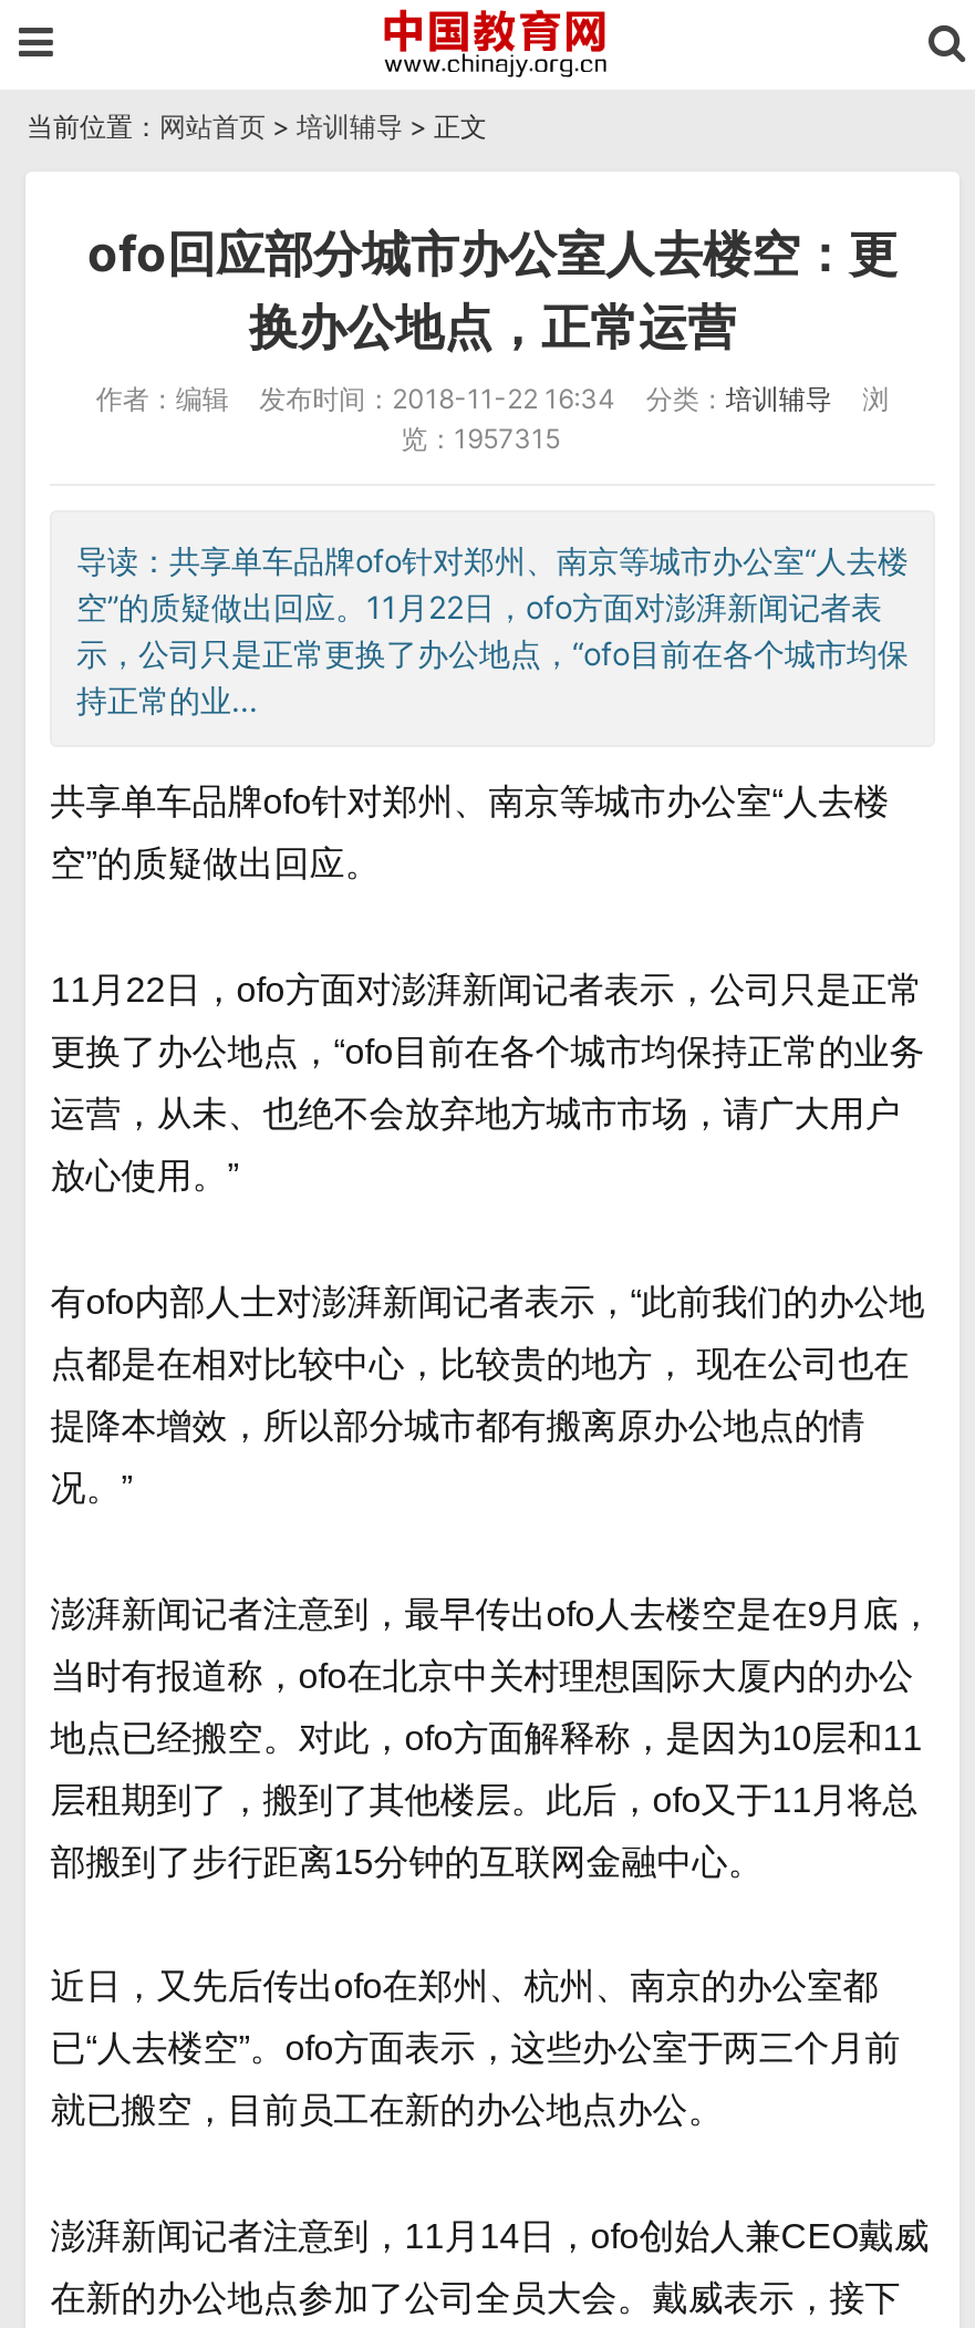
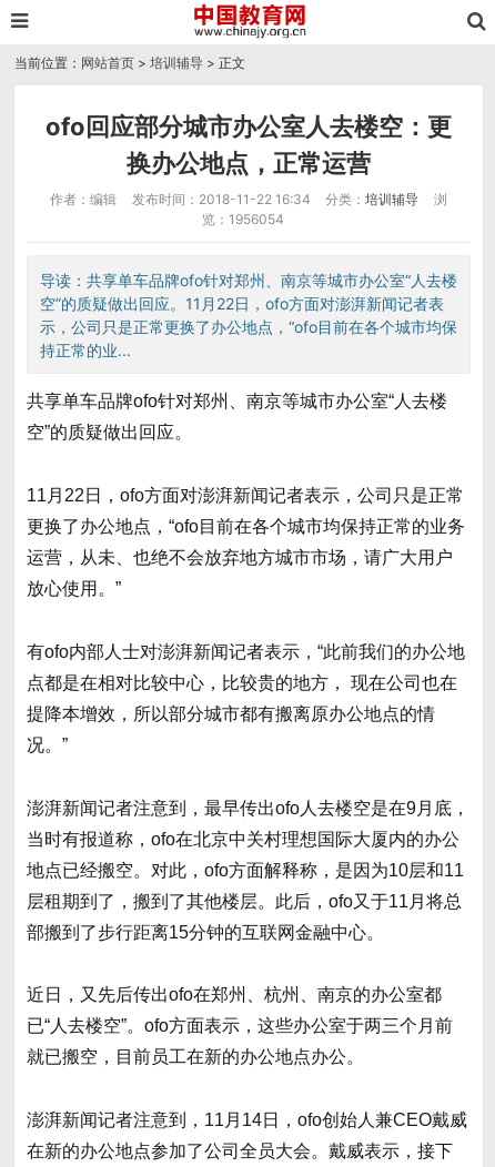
- 览：1957315
+ 览：1956054
